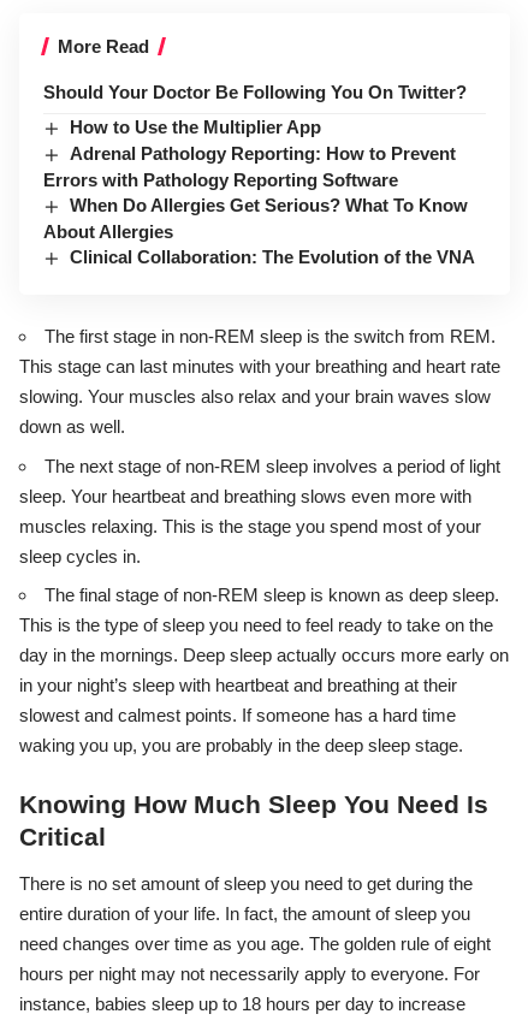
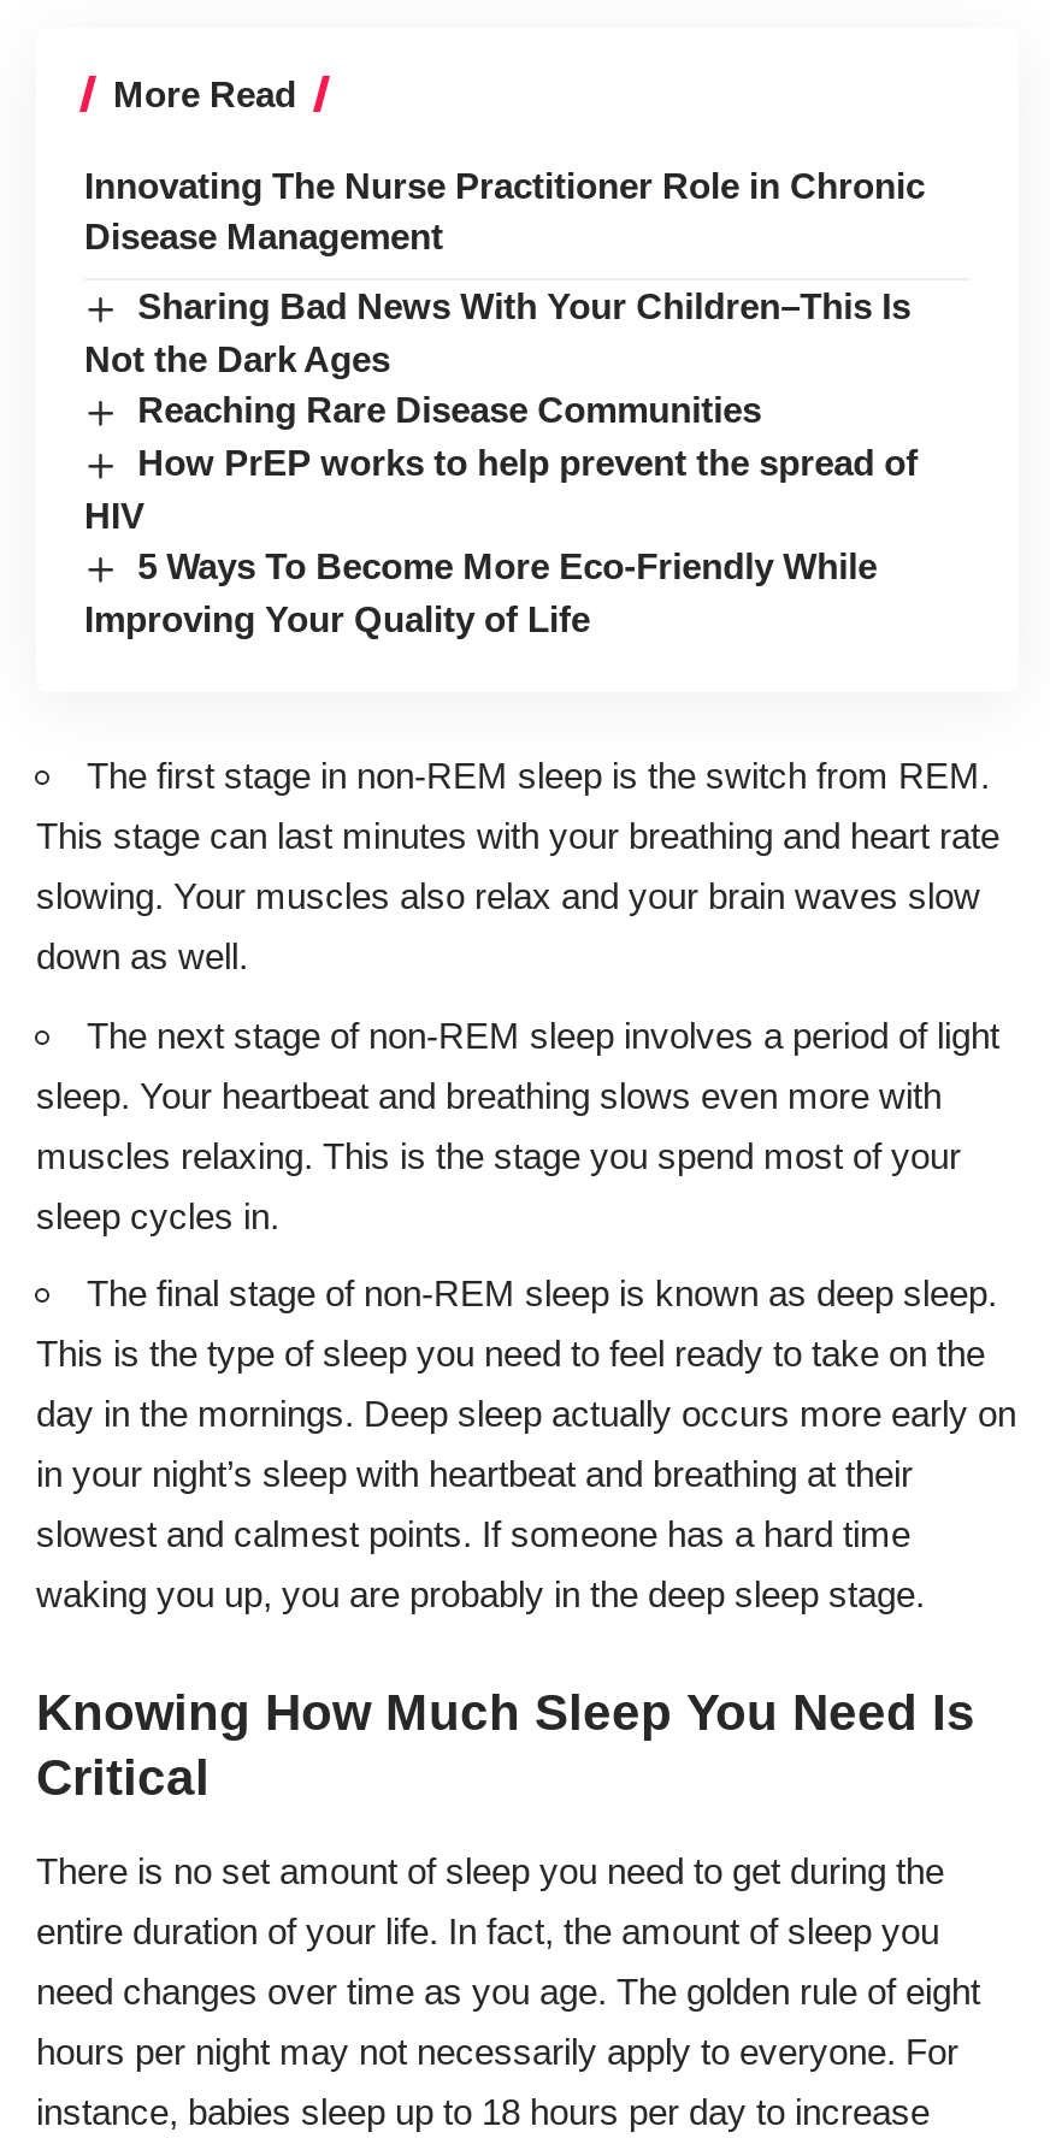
- Should Your Doctor Be Following You On Twitter?
+ Innovating The Nurse Practitioner Role in Chronic
+ Disease Management

- How to Use the Multiplier App
- Adrenal Pathology Reporting: How to Prevent
- Errors with Pathology Reporting Software
- When Do Allergies Get Serious? What To Know
- About Allergies
- Clinical Collaboration: The Evolution of the VNA
+ Sharing Bad News With Your Children–This Is
+ Not the Dark Ages
+ Reaching Rare Disease Communities
+ How PrEP works to help prevent the spread of
+ HIV
+ 5 Ways To Become More Eco-Friendly While
+ Improving Your Quality of Life
